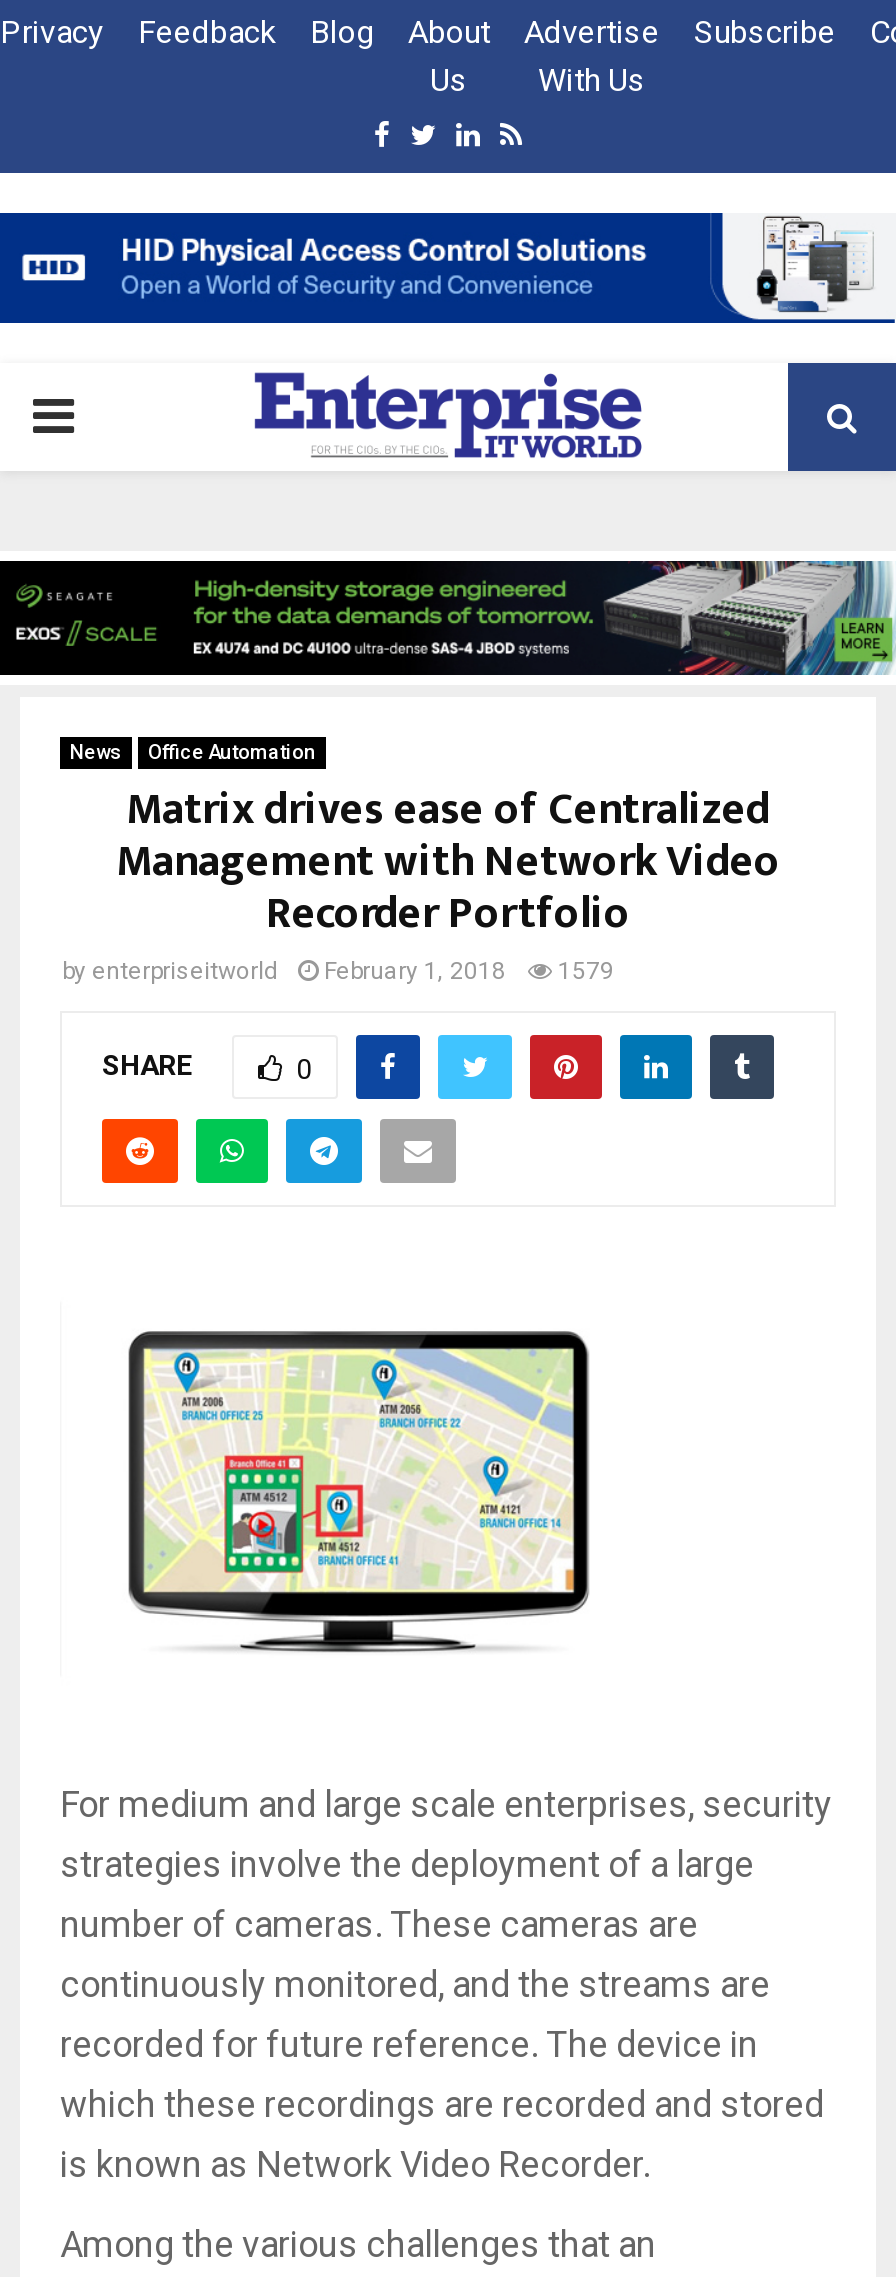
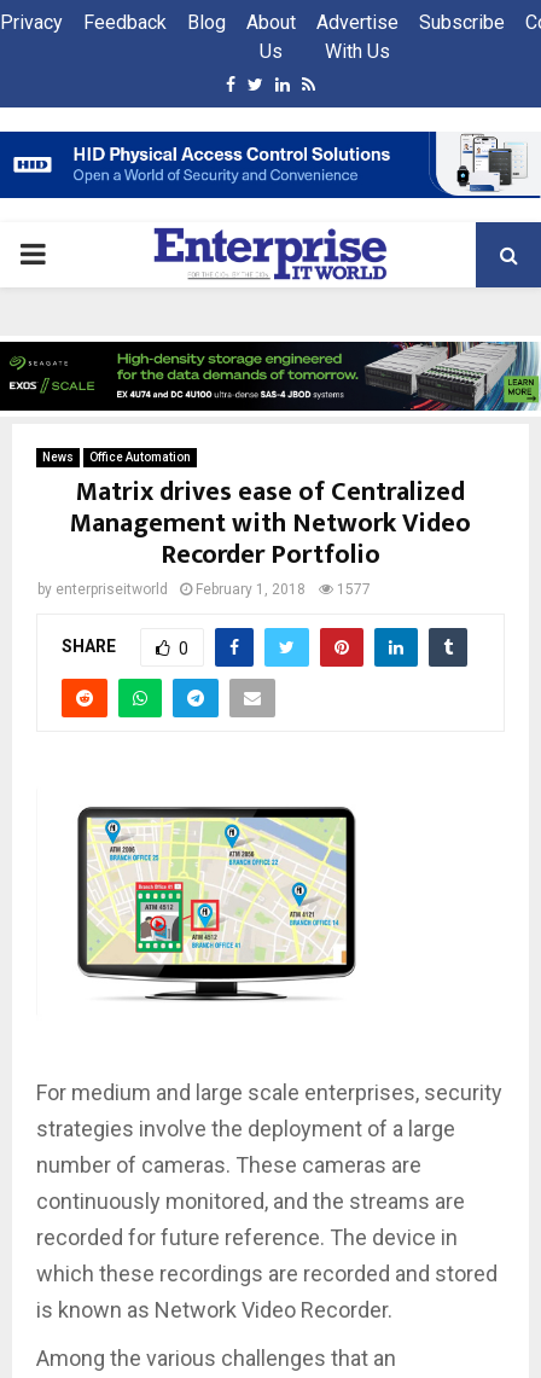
- by enterpriseitworld February 1, 2018 1579
+ by enterpriseitworld February 1, 2018 1577
